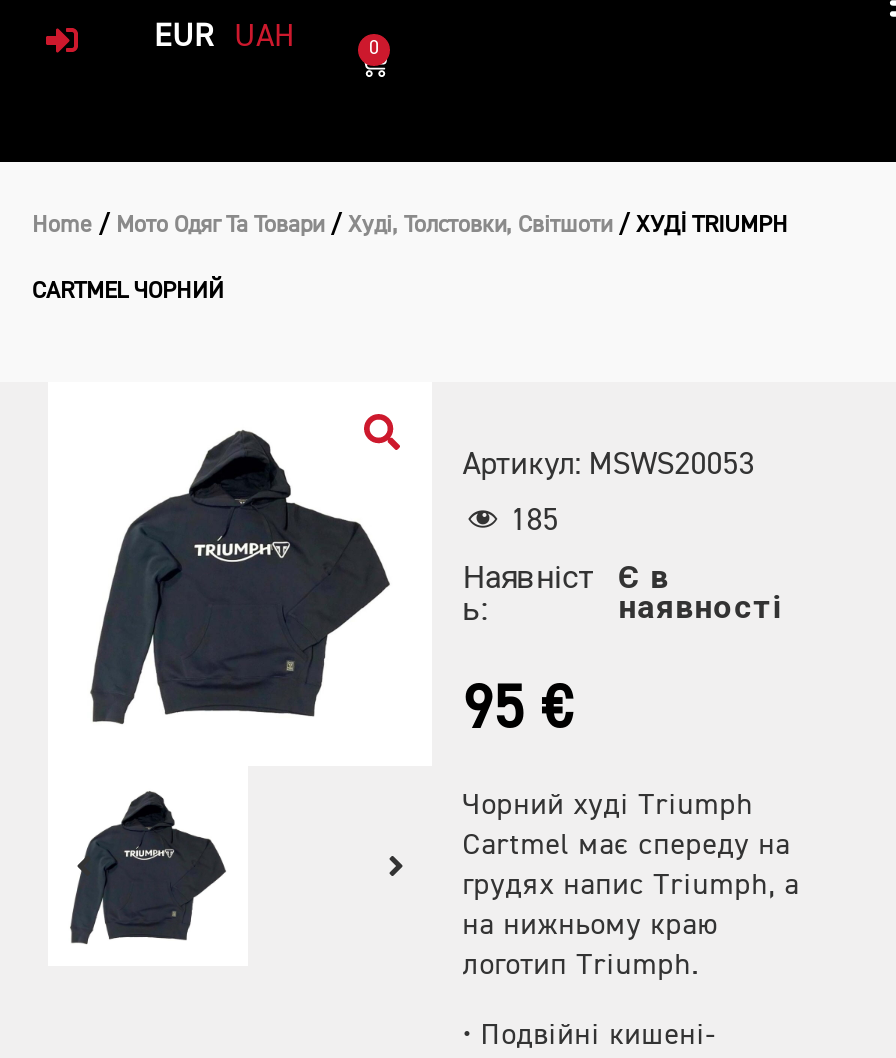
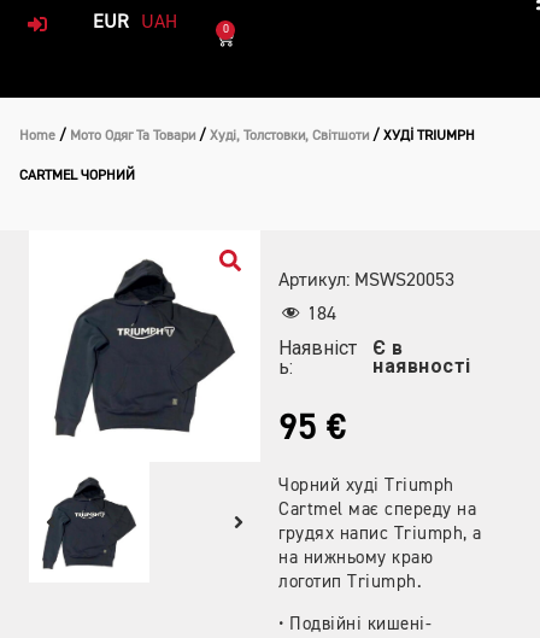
- 185
+ 184
